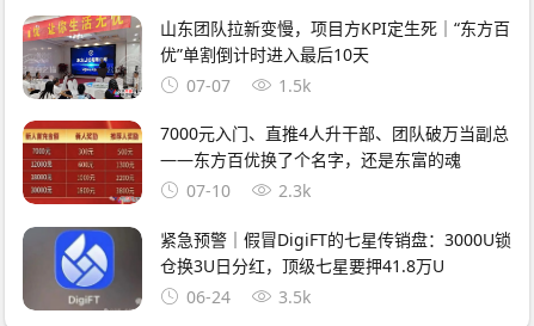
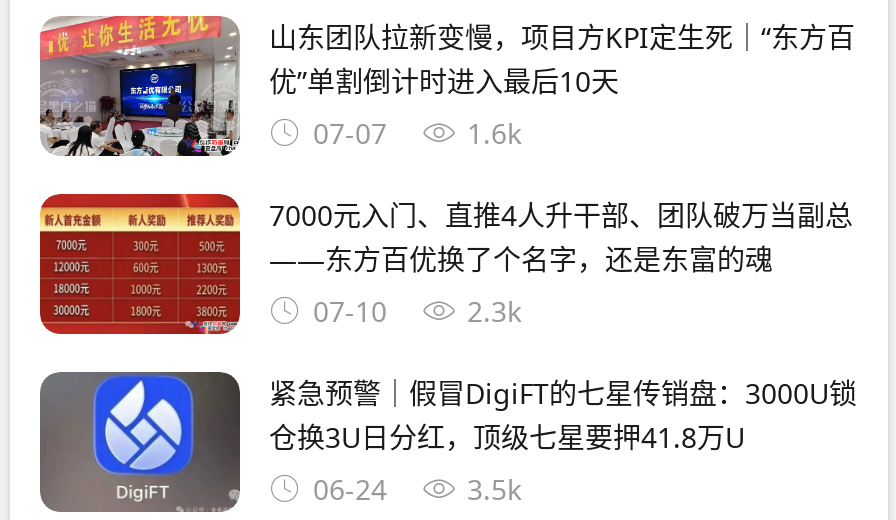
- 07-07 1.5k
+ 07-07 1.6k
